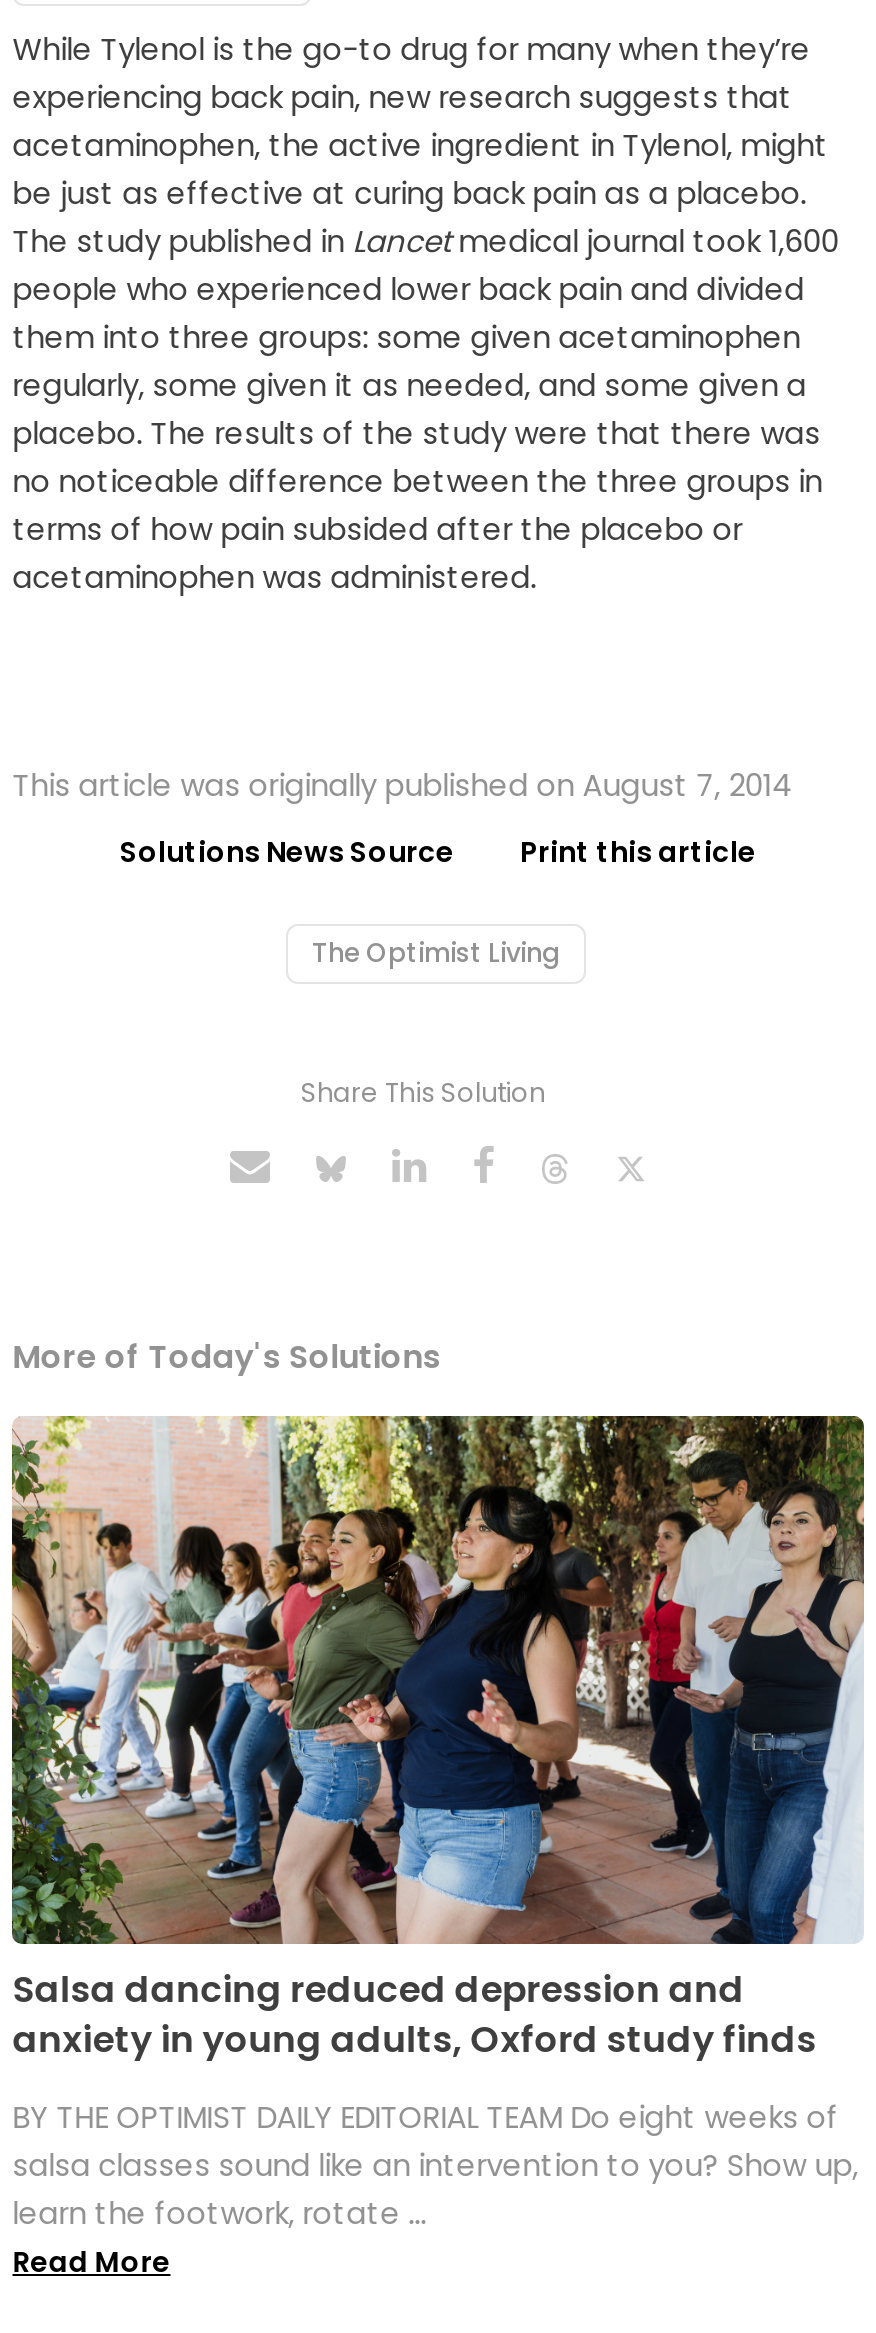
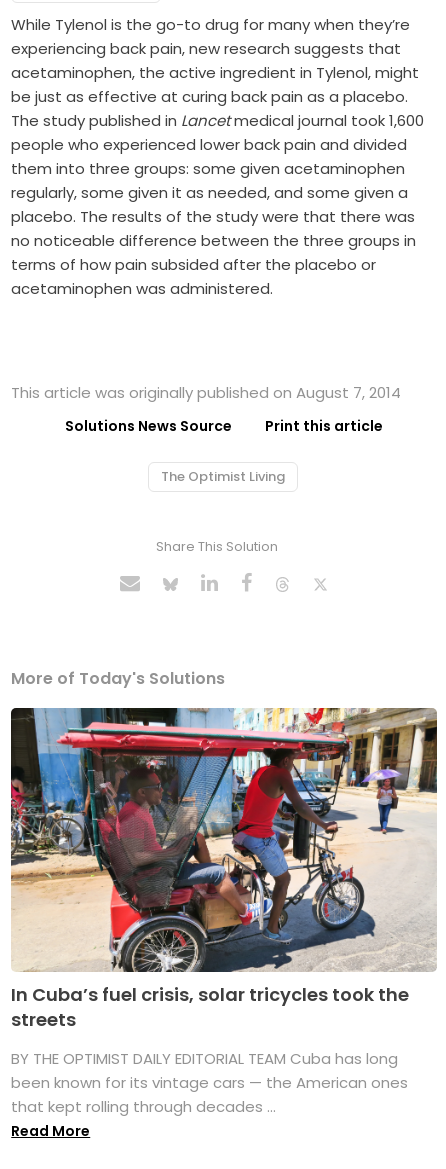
- [image]
- Salsa dancing reduced depression and
- anxiety in young adults, Oxford study finds
+ [image]
+ In Cuba’s fuel crisis, solar tricycles took the
+ streets

- BY THE OPTIMIST DAILY EDITORIAL TEAM Do eight weeks of
- salsa classes sound like an intervention to you? Show up,
- learn the footwork, rotate ...
+ BY THE OPTIMIST DAILY EDITORIAL TEAM Cuba has long
+ been known for its vintage cars — the American ones
+ that kept rolling through decades ...
